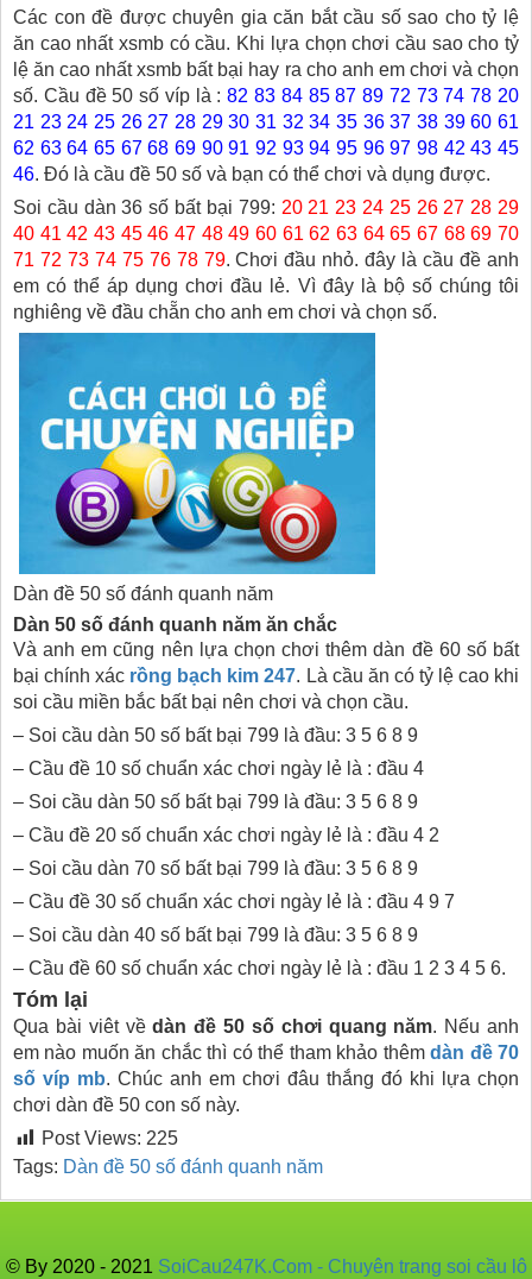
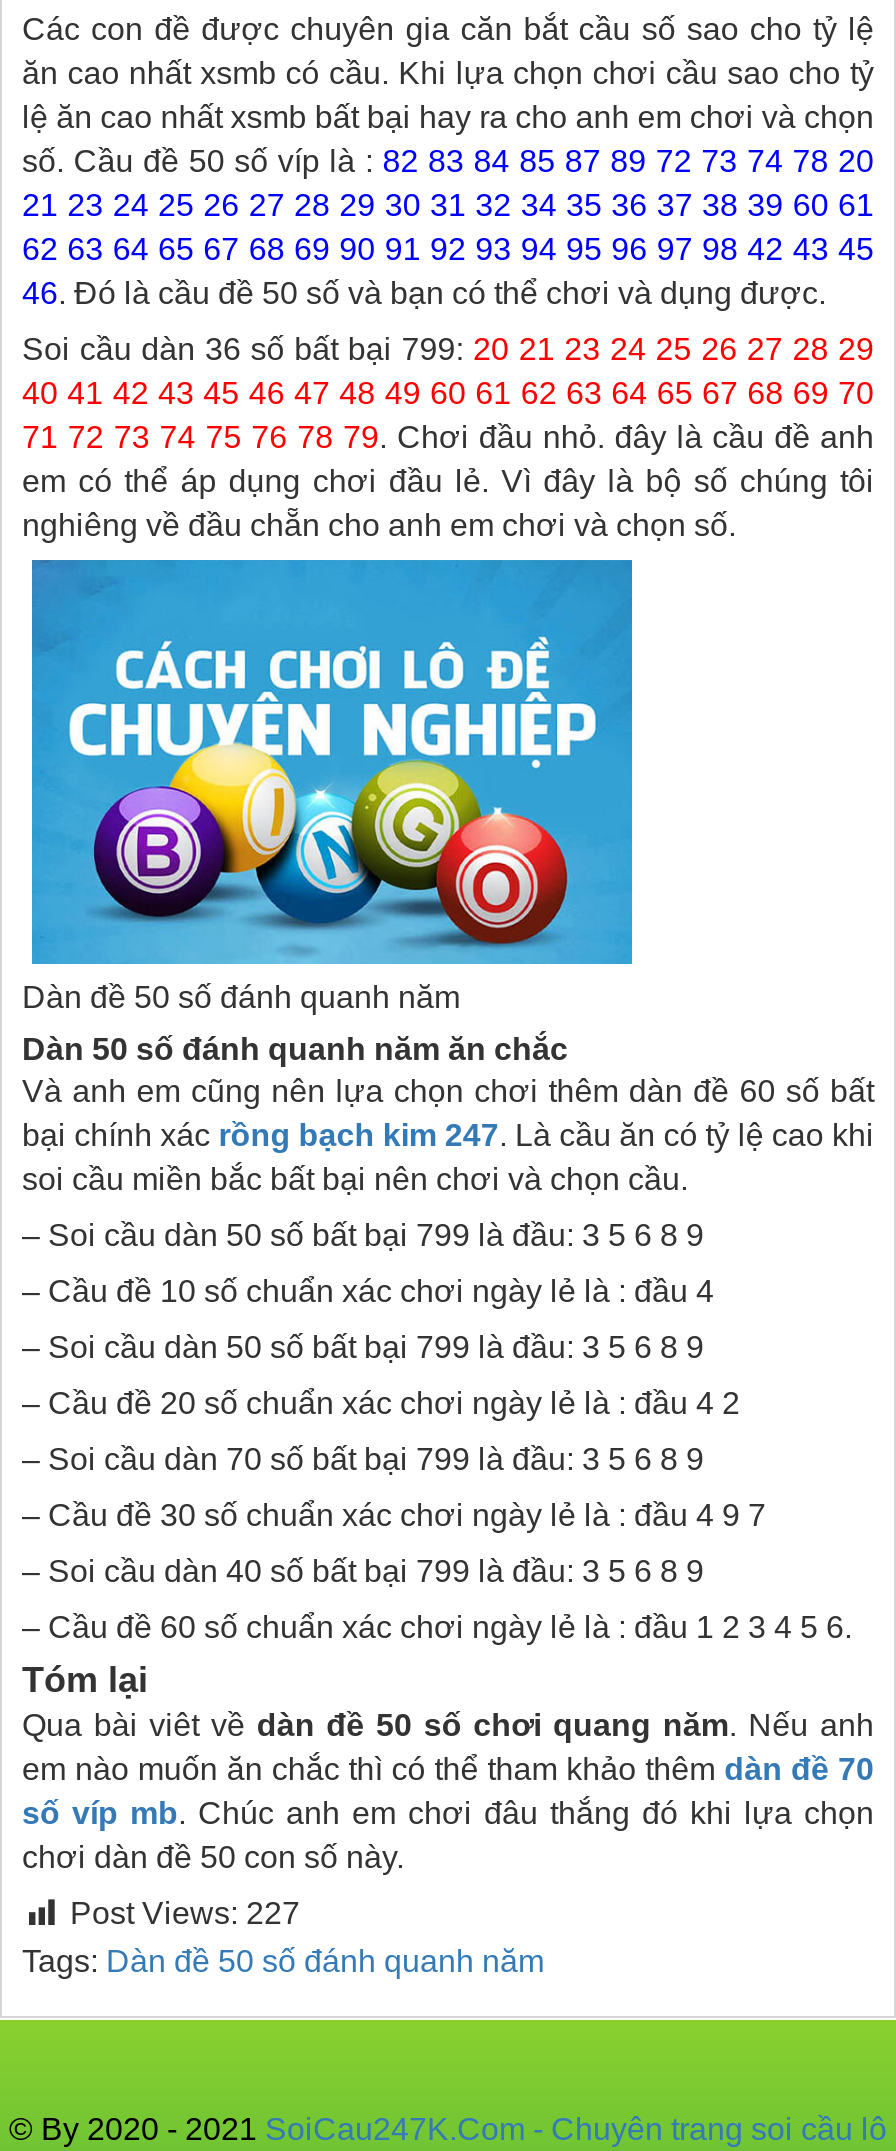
- Post Views: 225
+ Post Views: 227
